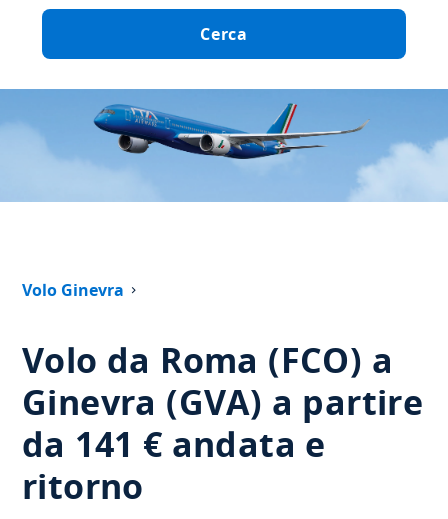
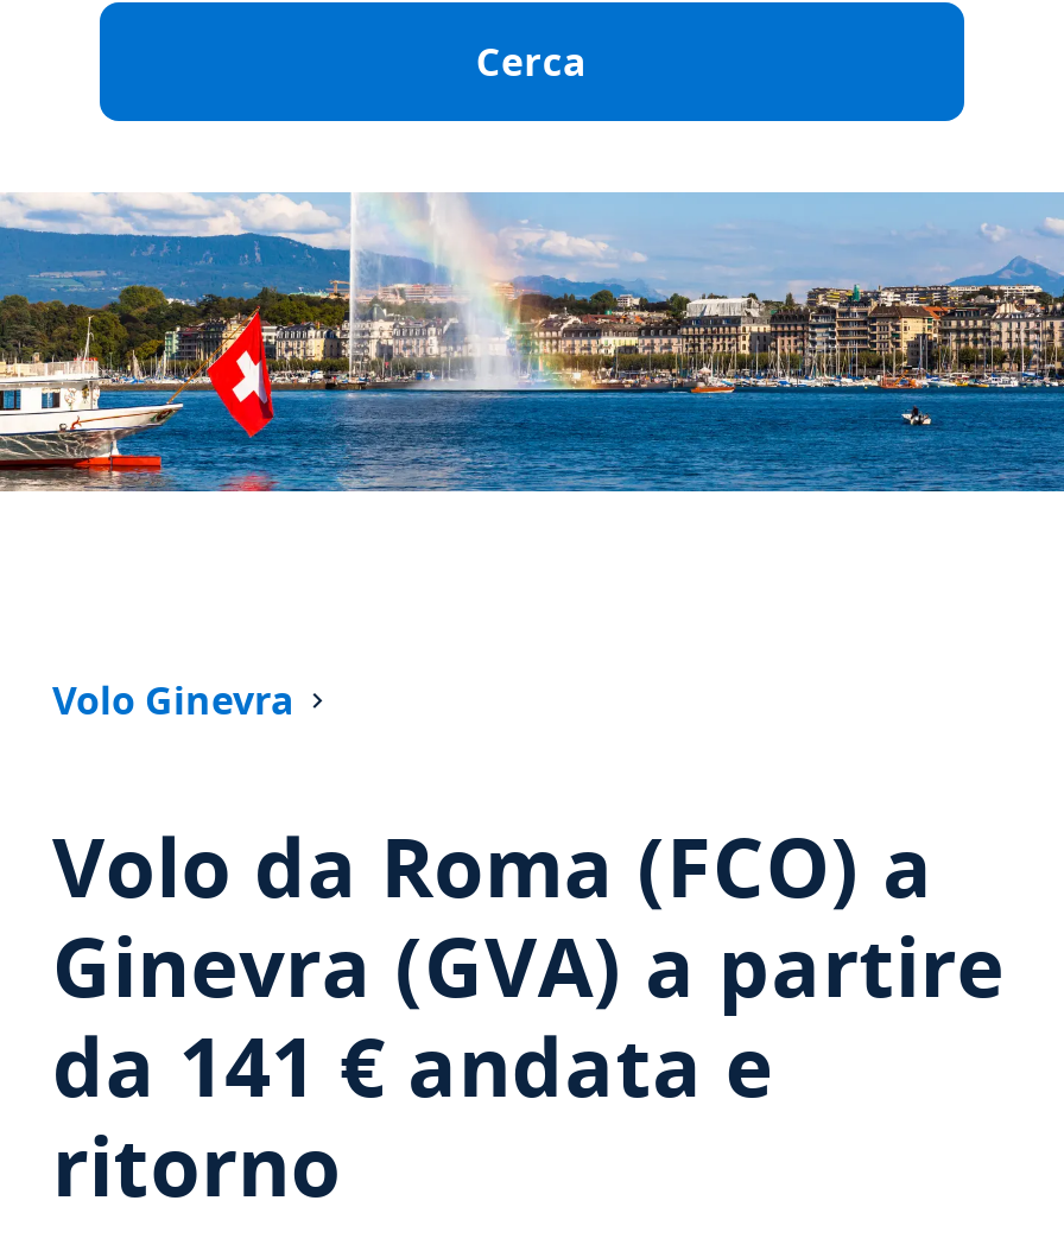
- [image]
+ [image]
